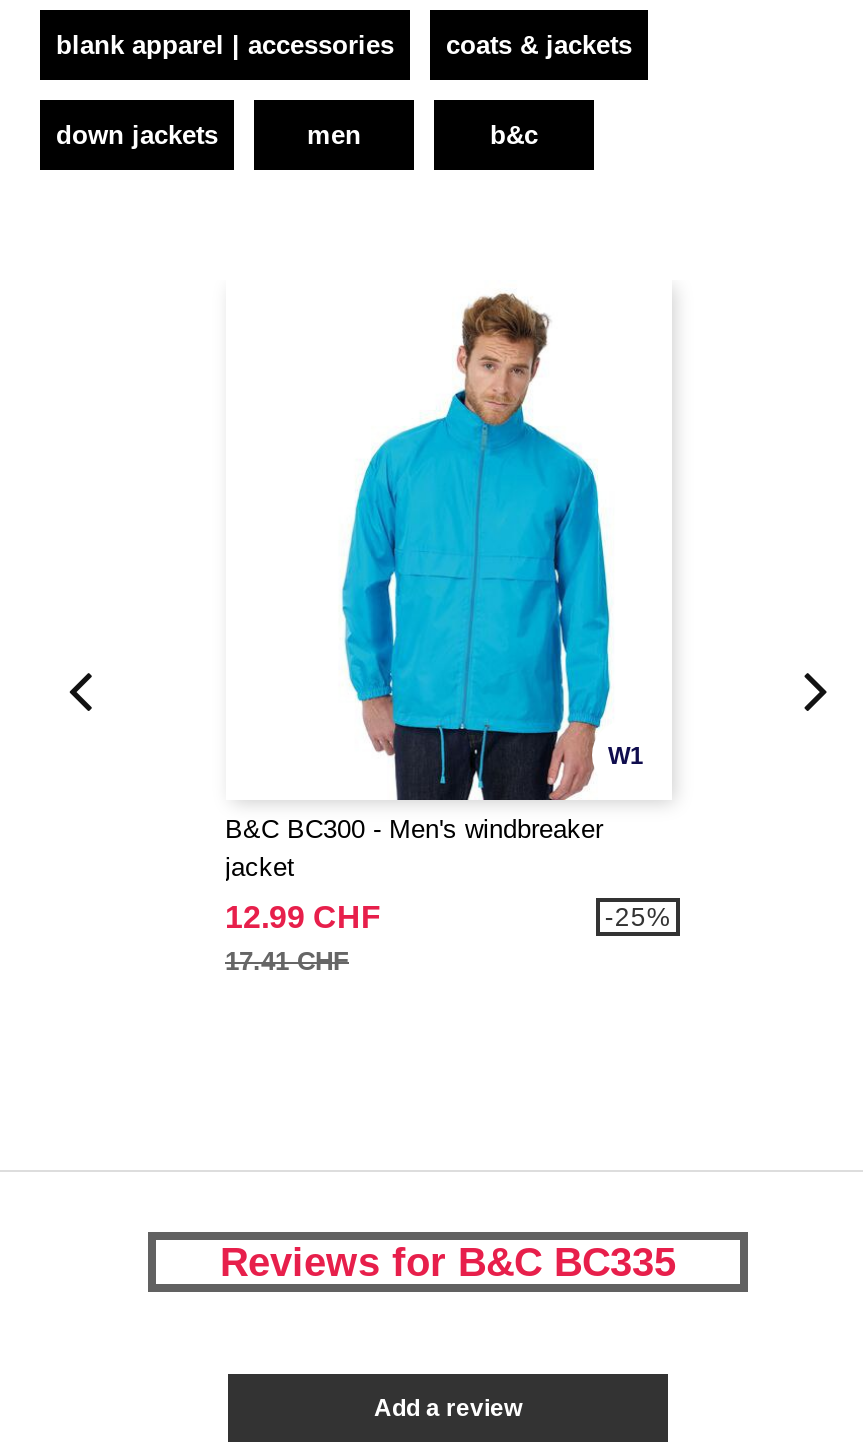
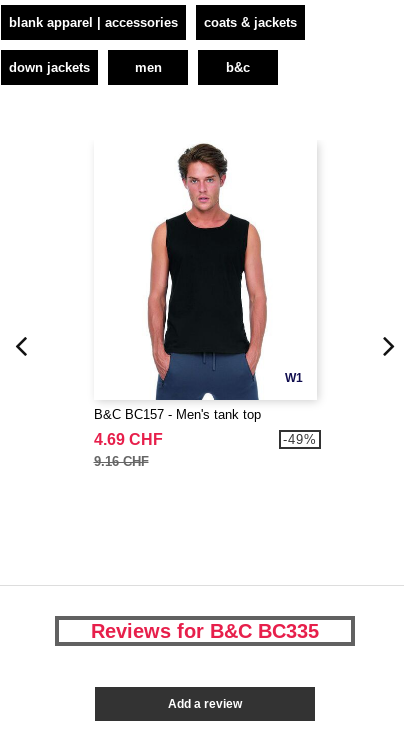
- [image]
- B&C BC300 - Men's windbreaker
- jacket
+ [image]
+ B&C BC157 - Men's tank top

- 12.99 CHF
- 17.41 CHF
+ 4.69 CHF
+ 9.16 CHF

- -25%
+ -49%
